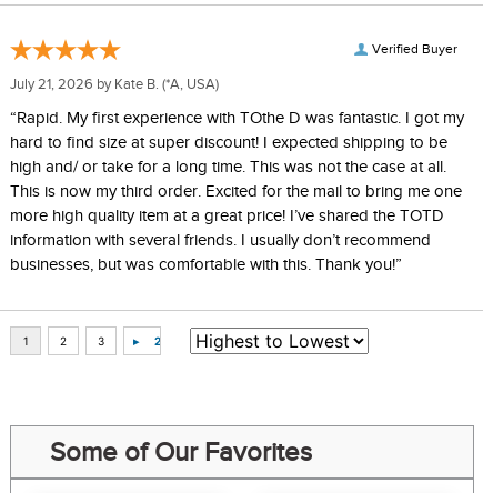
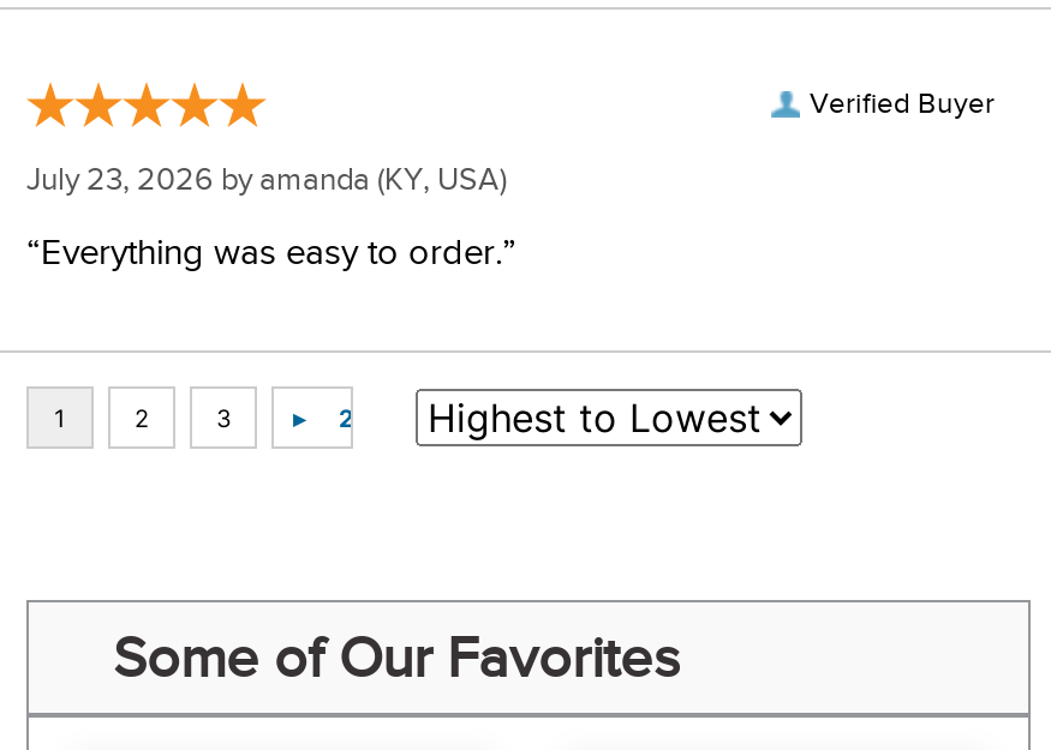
- July 21, 2026 by Kate B. (*A, USA)
+ July 23, 2026 by amanda (KY, USA)

- “Rapid. My first experience with TOthe D was fantastic. I got my
- hard to find size at super discount! I expected shipping to be
- high and/ or take for a long time. This was not the case at all.
- This is now my third order. Excited for the mail to bring me one
- more high quality item at a great price! I’ve shared the TOTD
- information with several friends. I usually don’t recommend
- businesses, but was comfortable with this. Thank you!”
+ “Everything was easy to order.”
